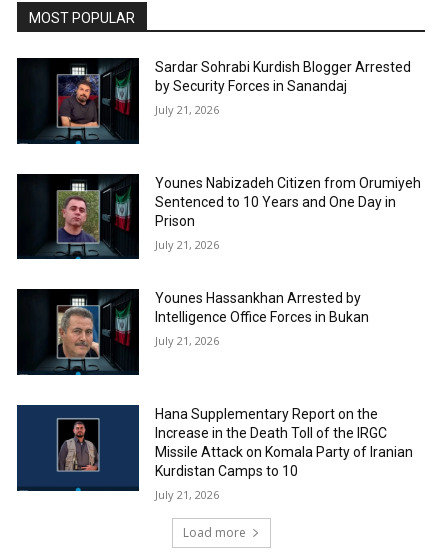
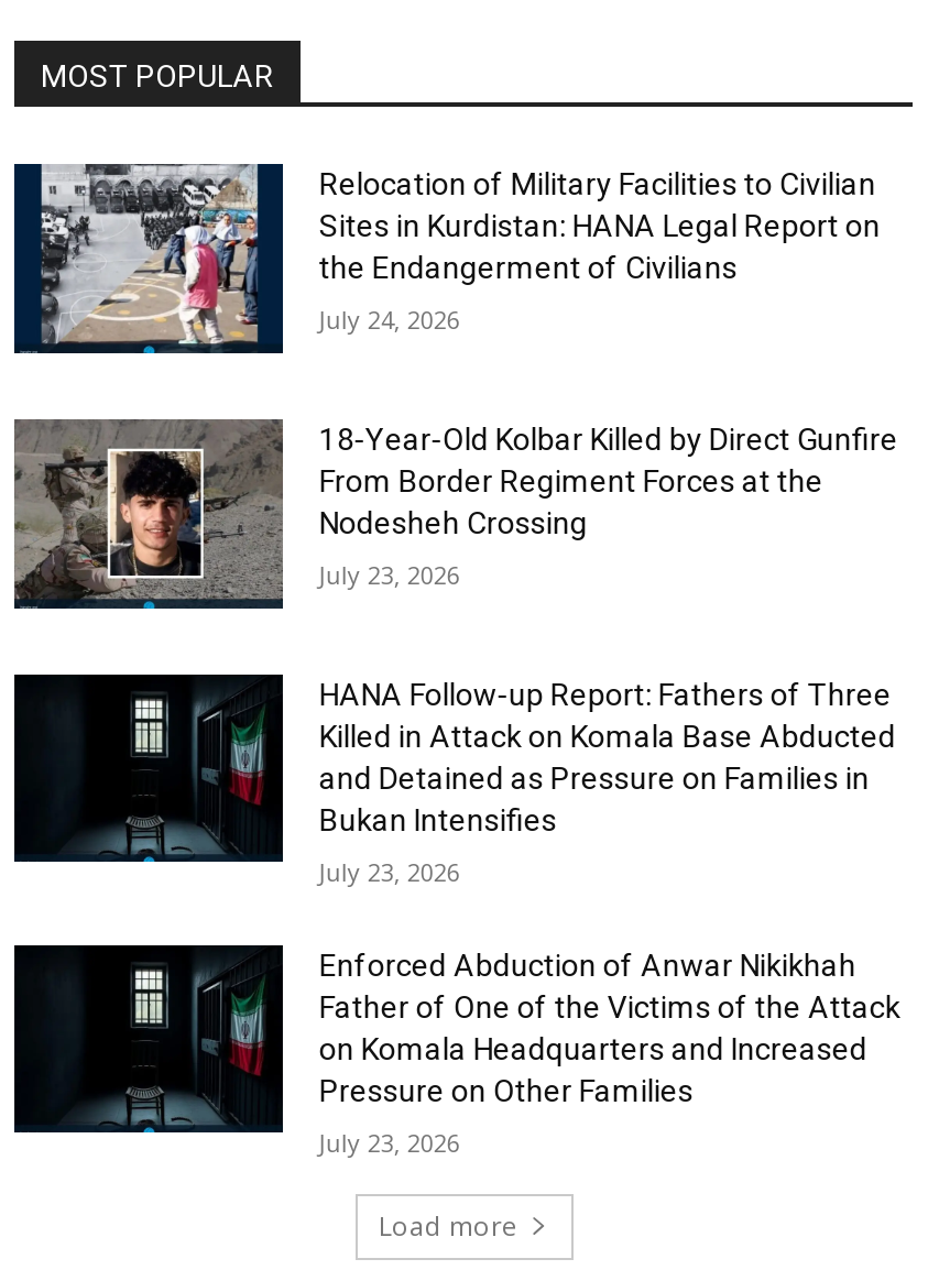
- [image]
- Sardar Sohrabi Kurdish Blogger Arrested
- by Security Forces in Sanandaj
+ [image]
+ Relocation of Military Facilities to Civilian
+ Sites in Kurdistan: HANA Legal Report on
+ the Endangerment of Civilians

- July 21, 2026
+ July 24, 2026

- [image]
- Younes Nabizadeh Citizen from Orumiyeh
- Sentenced to 10 Years and One Day in
- Prison
+ [image]
+ 18-Year-Old Kolbar Killed by Direct Gunfire
+ From Border Regiment Forces at the
+ Nodesheh Crossing

- July 21, 2026
+ July 23, 2026

- Younes Hassankhan Arrested by
- Intelligence Office Forces in Bukan
+ HANA Follow-up Report: Fathers of Three
+ Killed in Attack on Komala Base Abducted
+ and Detained as Pressure on Families in
+ Bukan Intensifies

- [image]
+ [image]

- July 21, 2026
+ July 23, 2026

- [image]
- Hana Supplementary Report on the
- Increase in the Death Toll of the IRGC
- Missile Attack on Komala Party of Iranian
- Kurdistan Camps to 10
+ [image]
+ Enforced Abduction of Anwar Nikikhah
+ Father of One of the Victims of the Attack
+ on Komala Headquarters and Increased
+ Pressure on Other Families

- July 21, 2026
+ July 23, 2026
